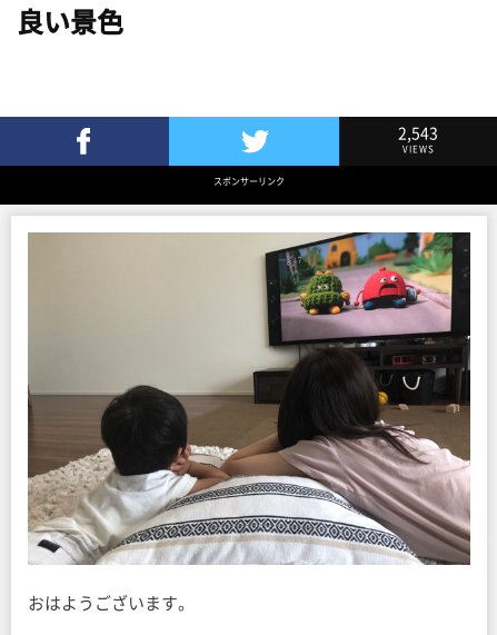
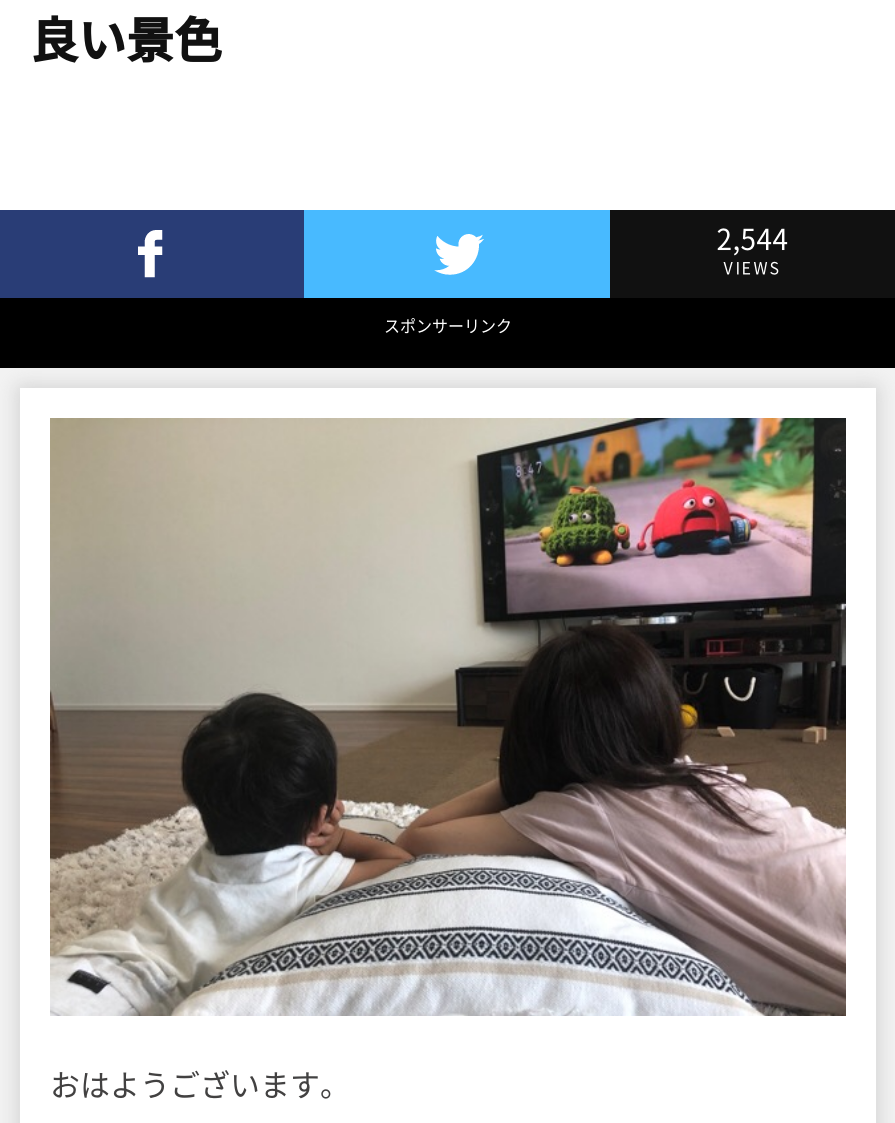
- 2,543
+ 2,544
